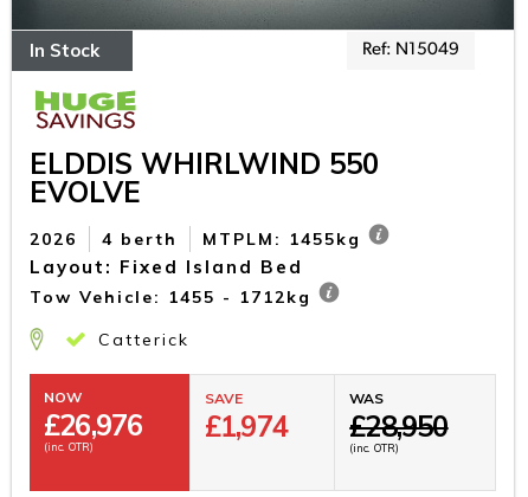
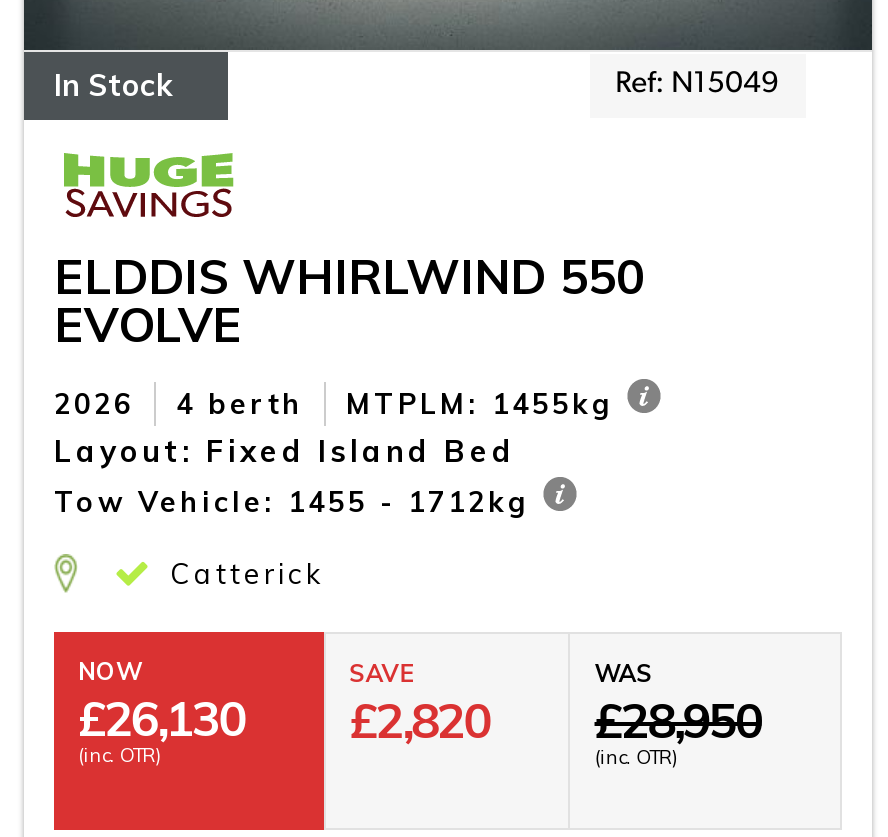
- £26,976
+ £26,130

- £1,974
+ £2,820
